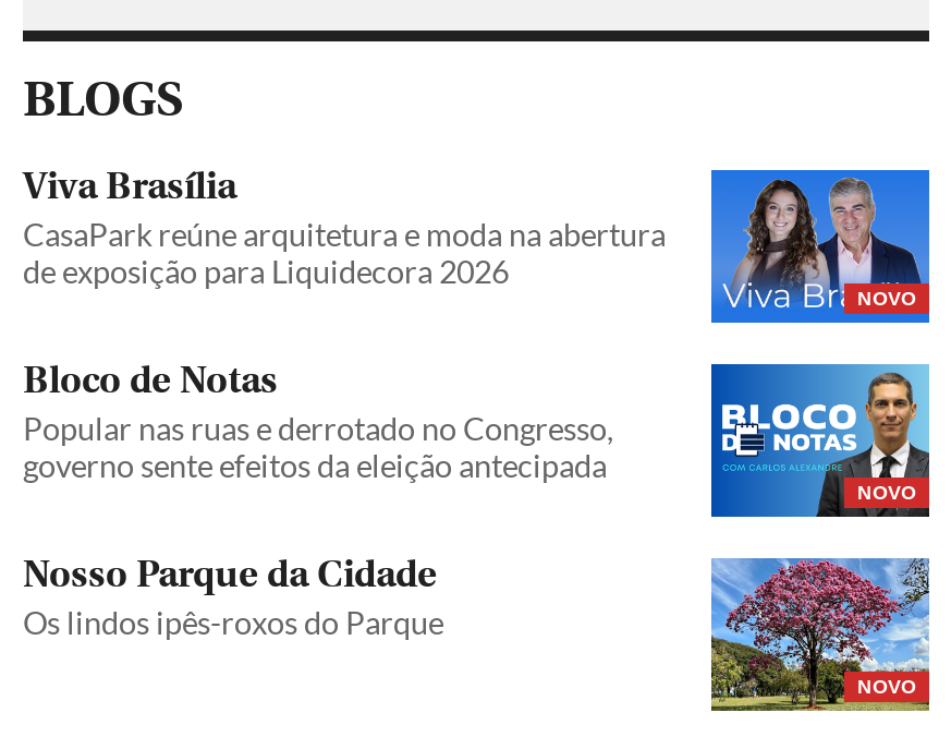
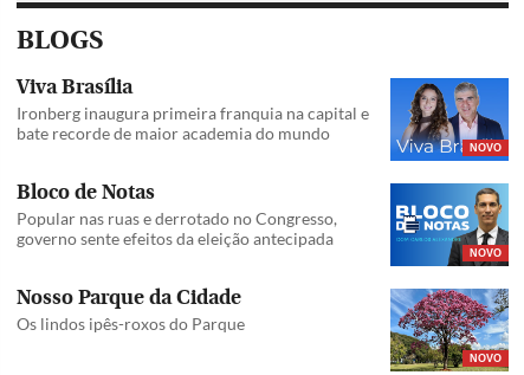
- CasaPark reúne arquitetura e moda na abertura
- de exposição para Liquidecora 2026
+ Ironberg inaugura primeira franquia na capital e
+ bate recorde de maior academia do mundo
